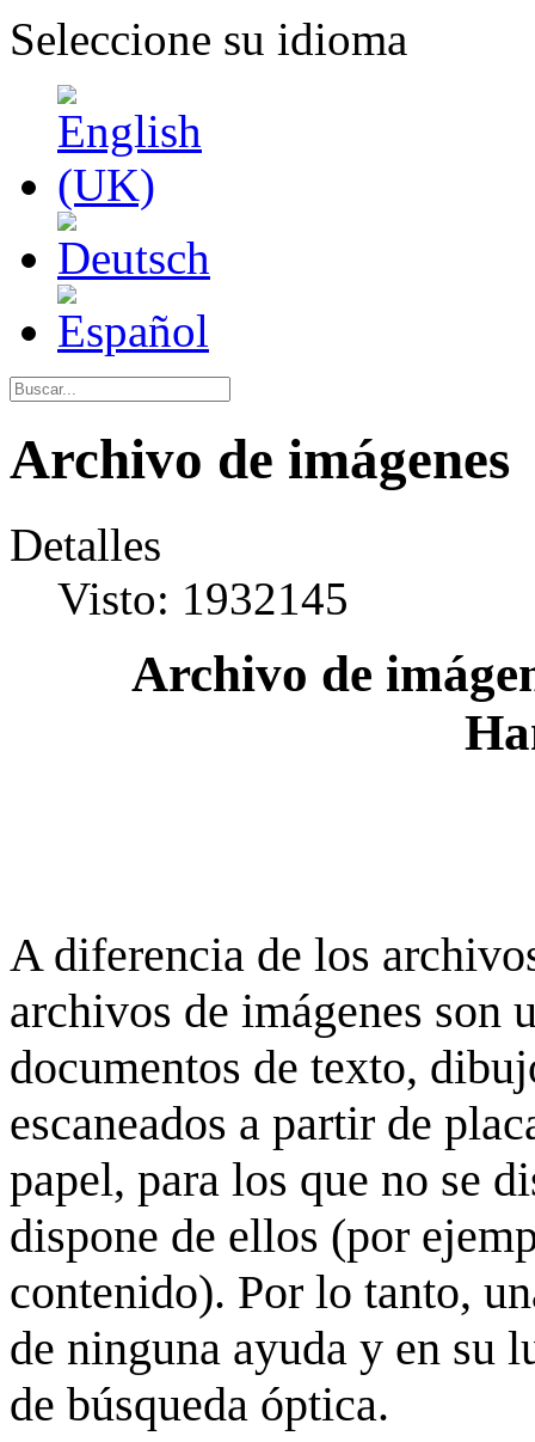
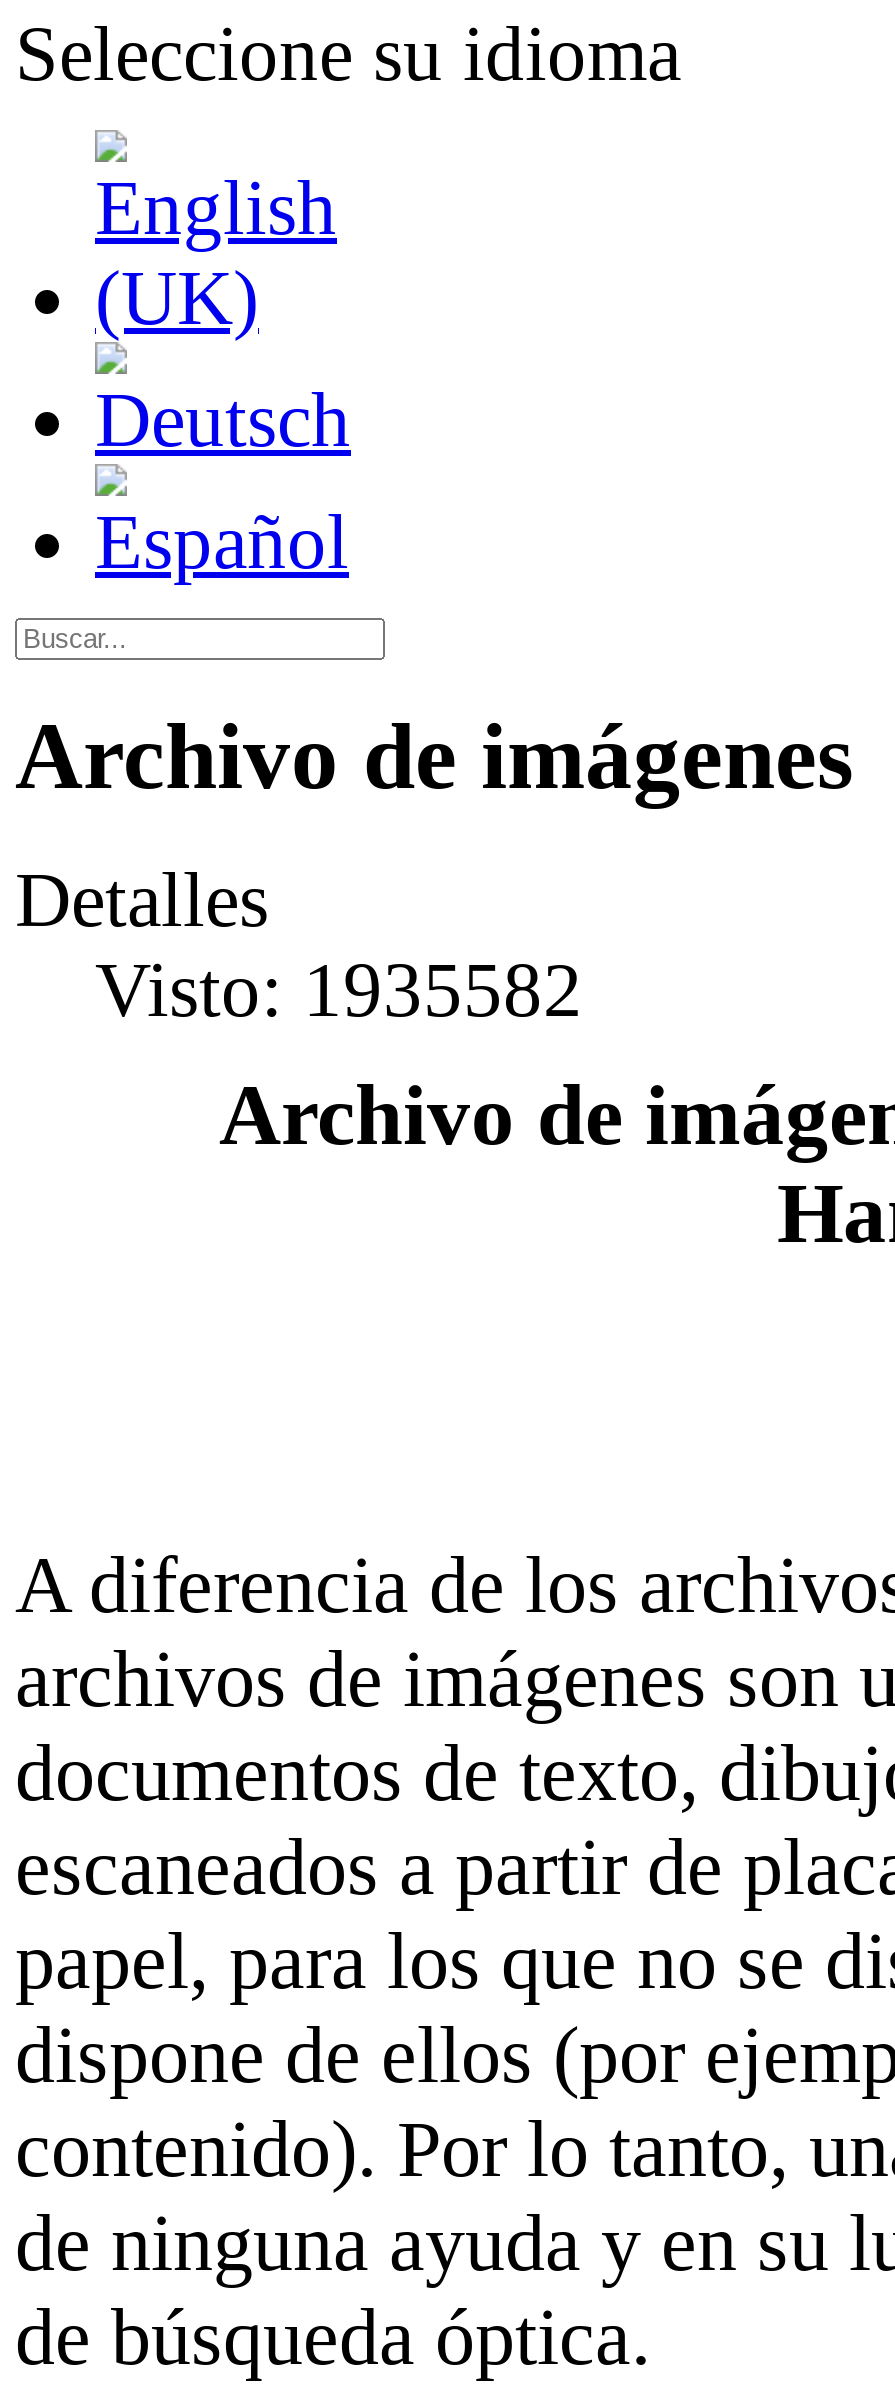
- Visto: 1932145
+ Visto: 1935582
